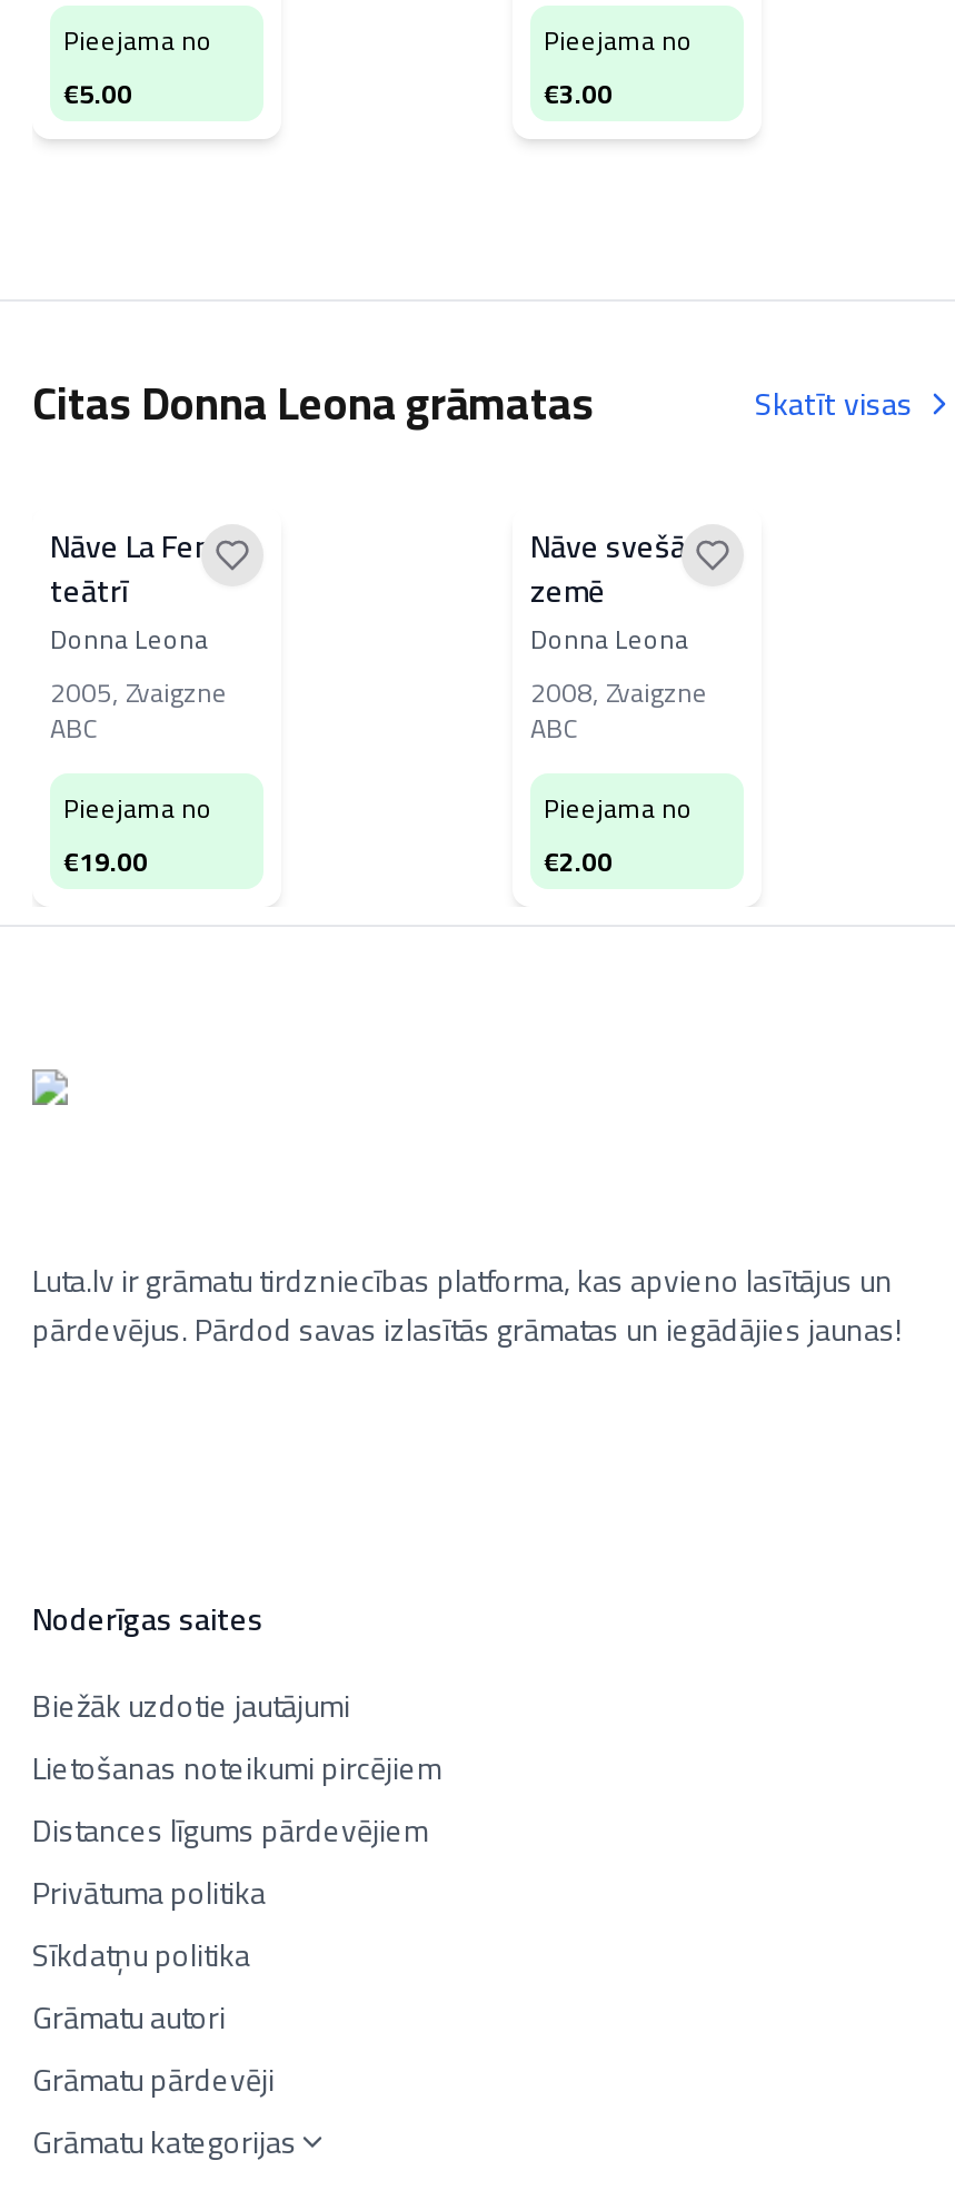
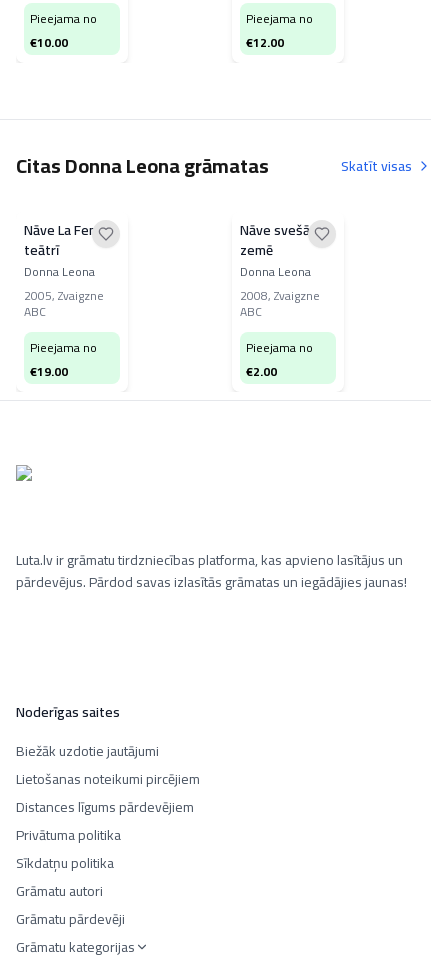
- €5.00
+ €10.00

- €3.00
+ €12.00
